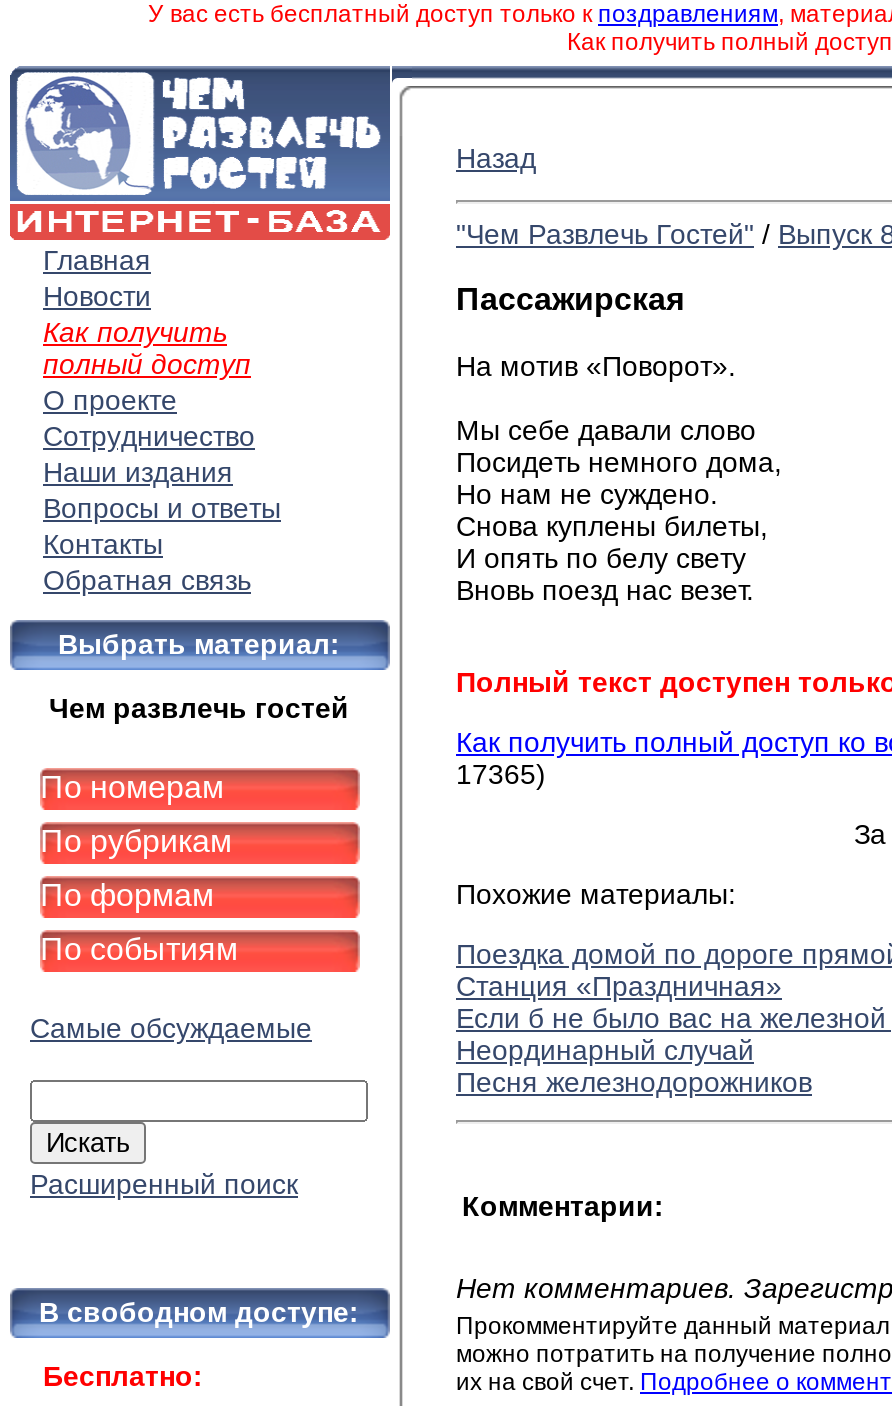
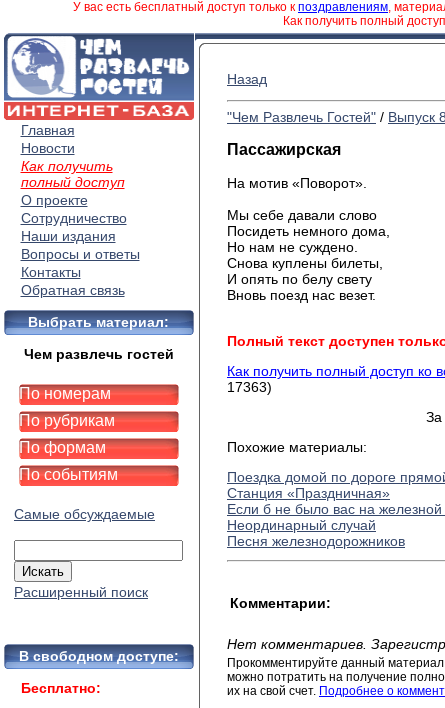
- 17365)
+ 17363)
